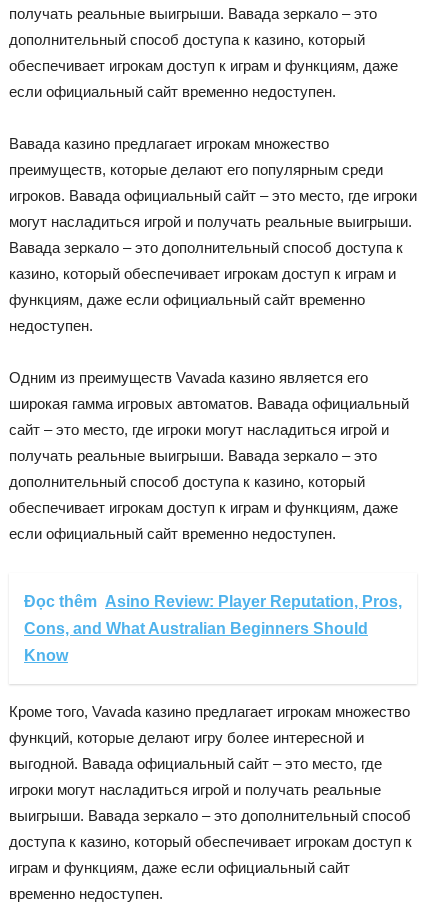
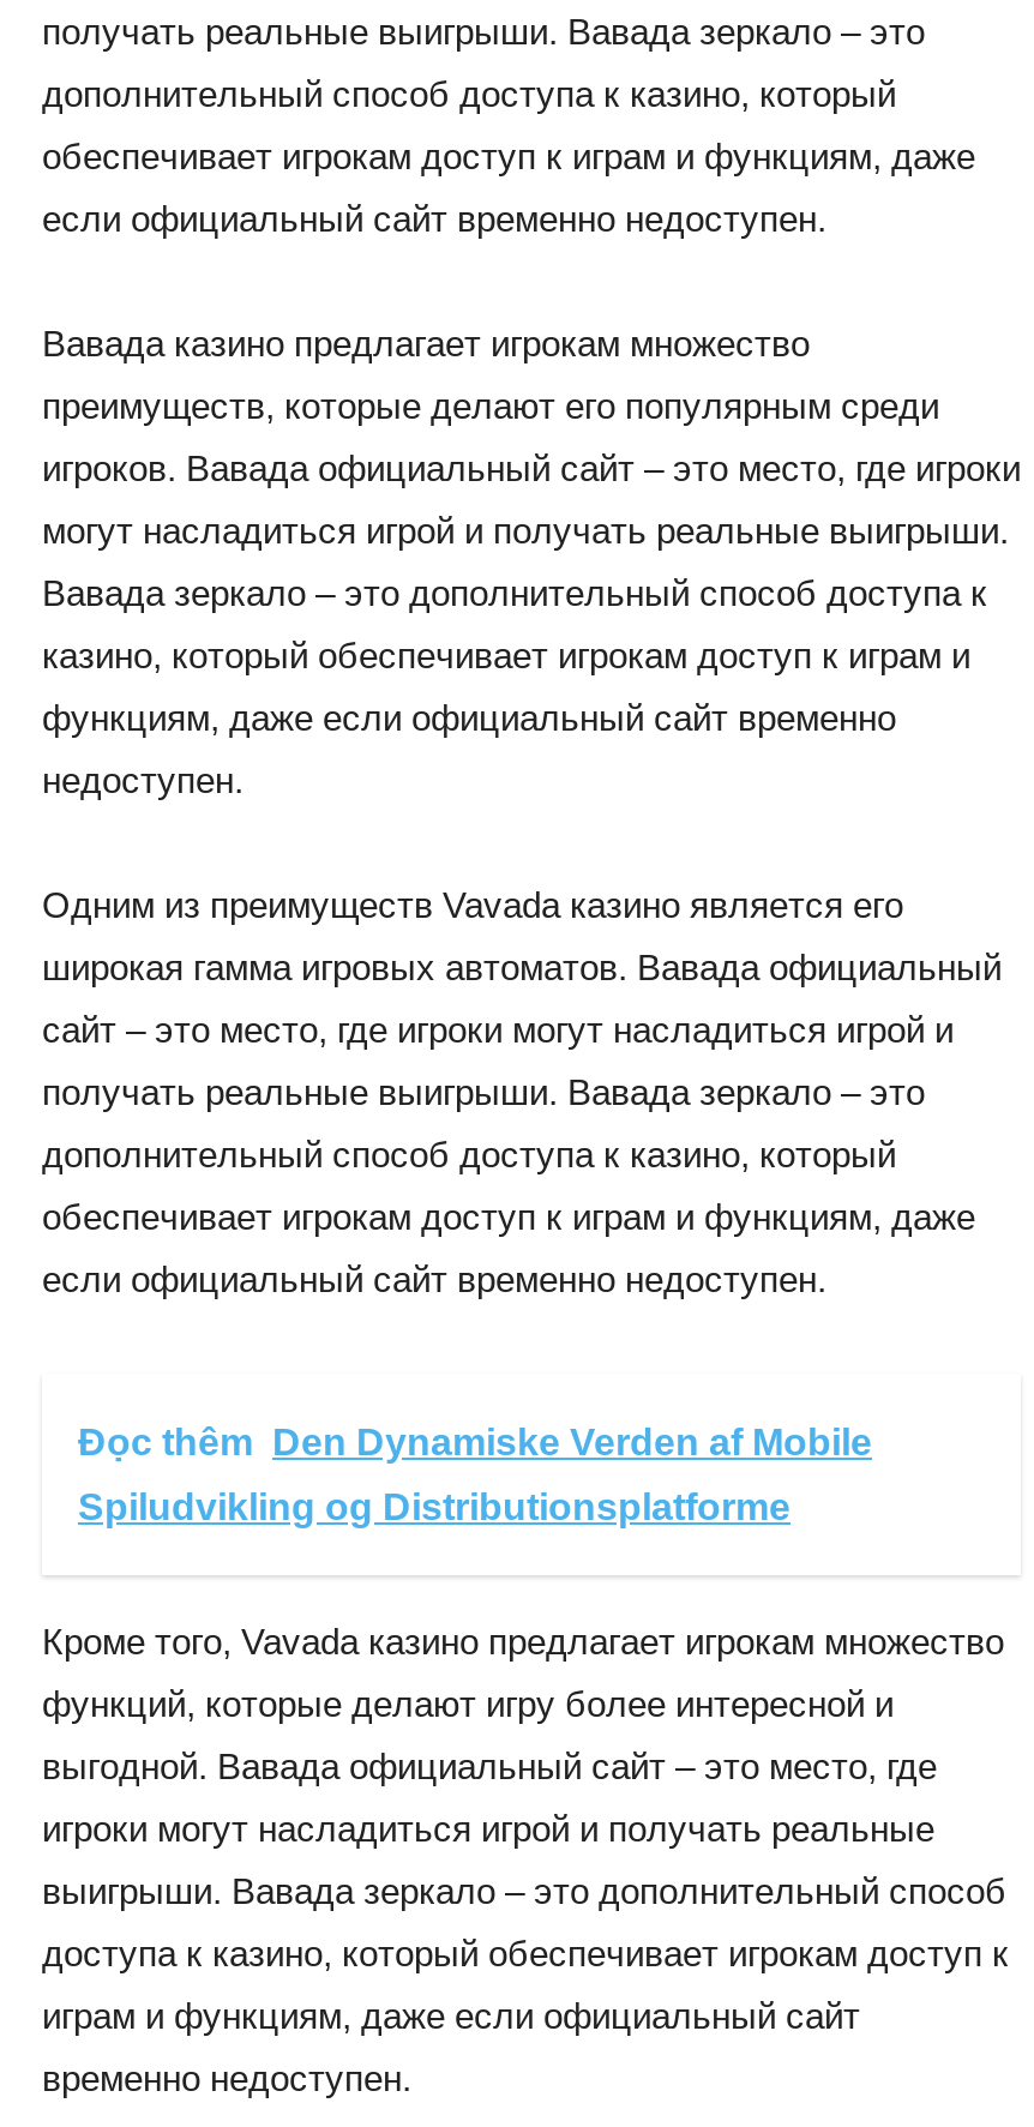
- Đọc thêm Asino Review: Player Reputation, Pros,
- Cons, and What Australian Beginners Should
- Know
+ Đọc thêm Den Dynamiske Verden af Mobile
+ Spiludvikling og Distributionsplatforme
